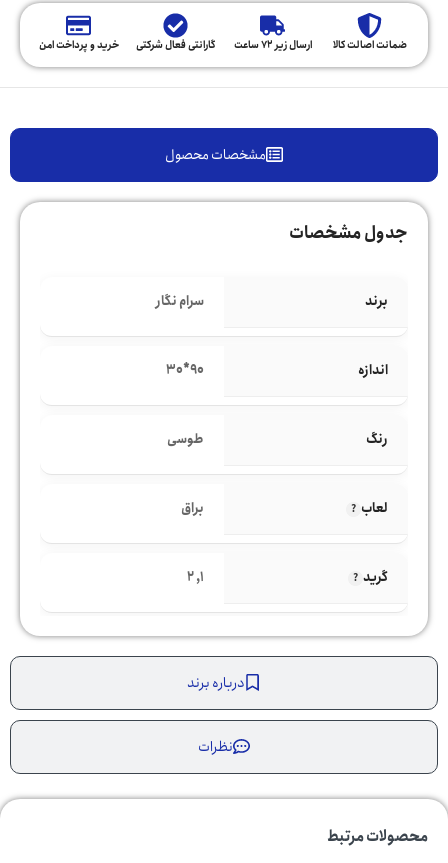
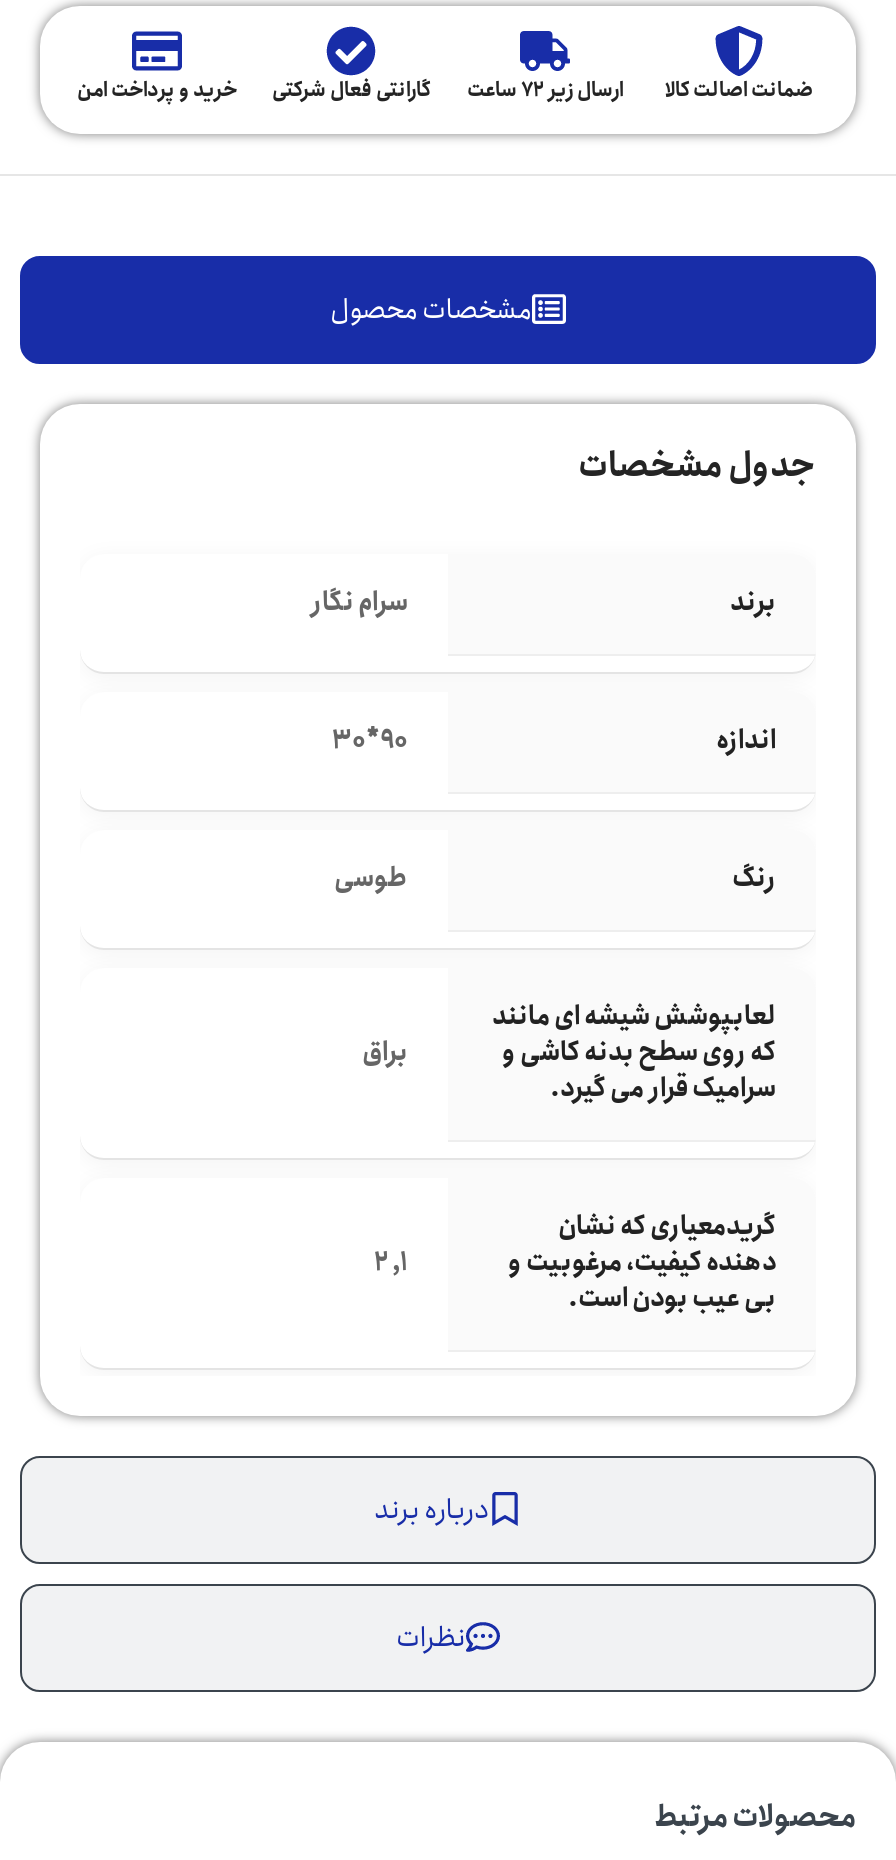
- لعاب
+ لعابپوشش شیشه ای مانند
+ که روی سطح بدنه کاشی و
+ سرامیک قرار می گیرد.

- گرید
+ گریدمعیاری که نشان
+ دهنده کیفیت، مرغوبیت و
+ بی عیب بودن است.
